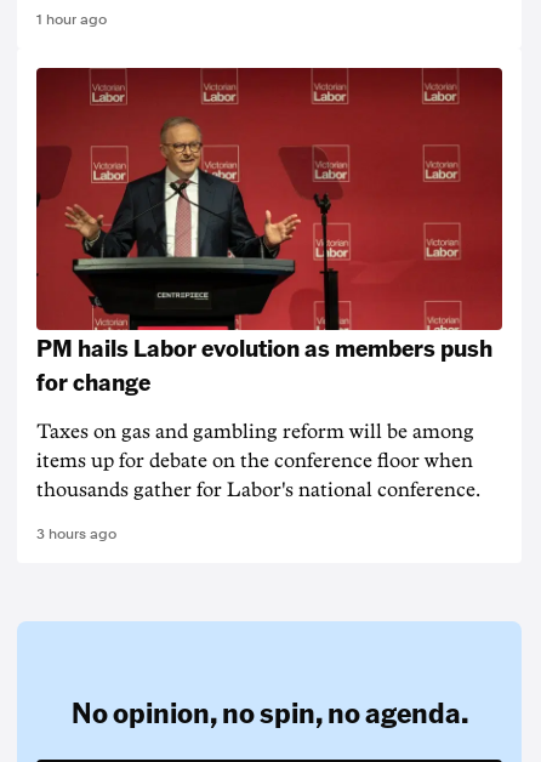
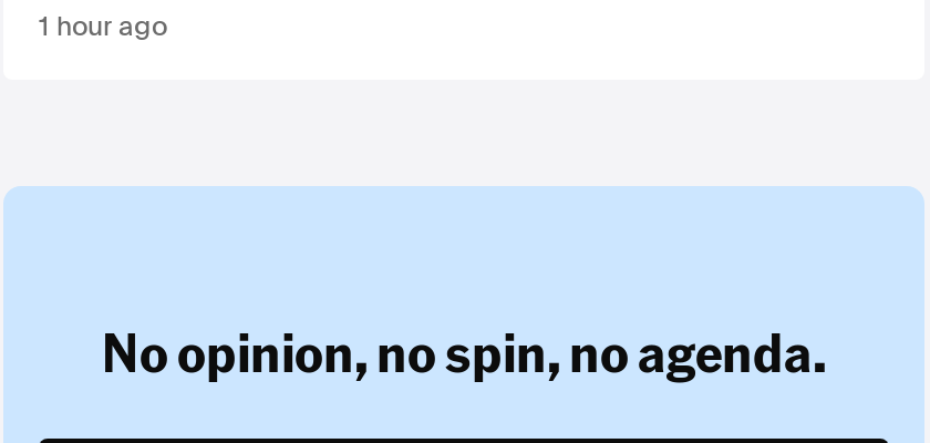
- [image]
- PM hails Labor evolution as members push
- for change
- Taxes on gas and gambling reform will be among
- items up for debate on the conference floor when
- thousands gather for Labor's national conference.
- 3 hours ago
